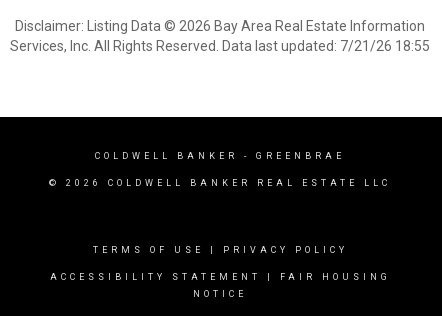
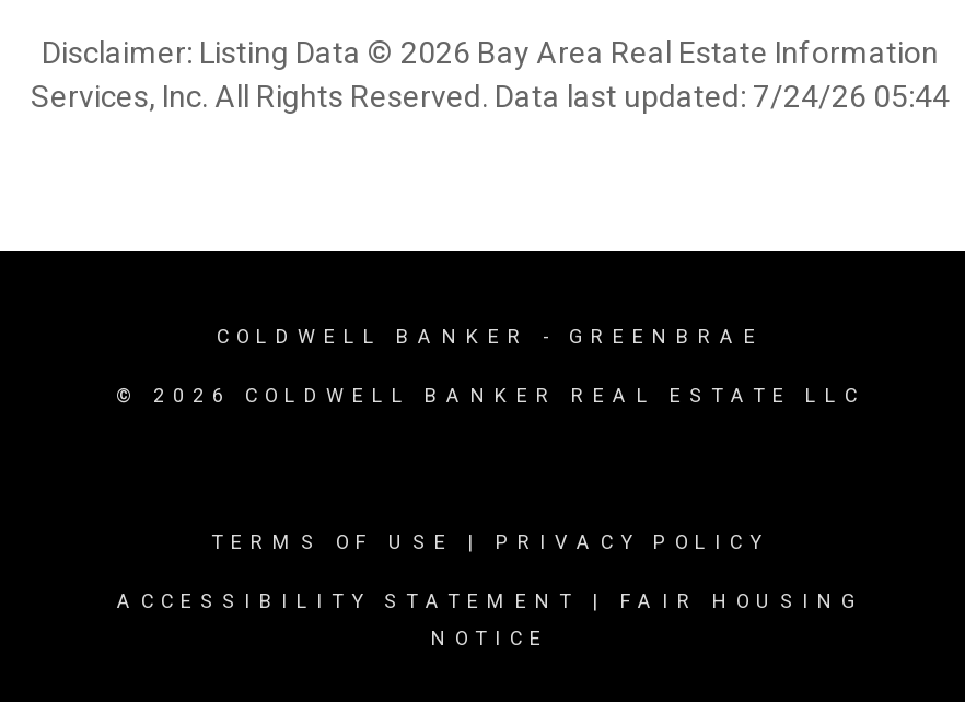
- Services, Inc. All Rights Reserved. Data last updated: 7/21/26 18:55
+ Services, Inc. All Rights Reserved. Data last updated: 7/24/26 05:44
